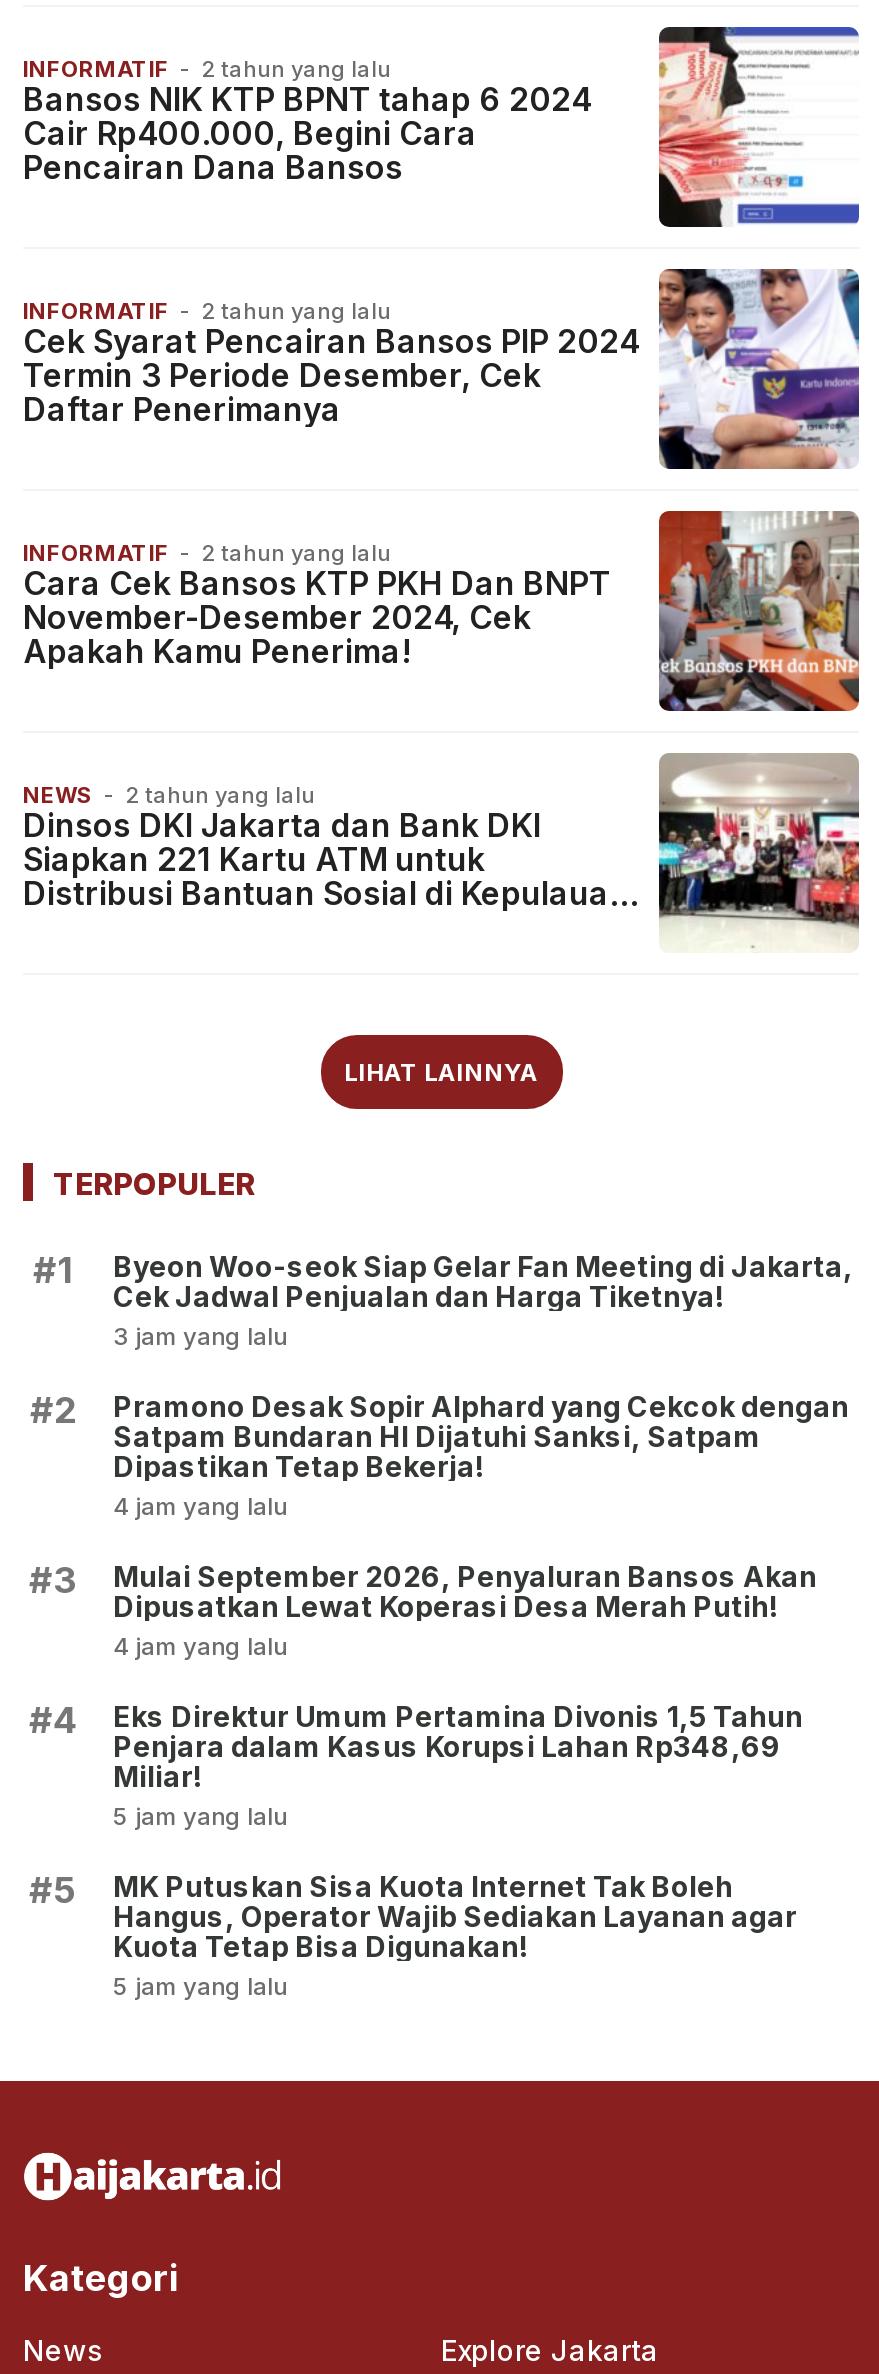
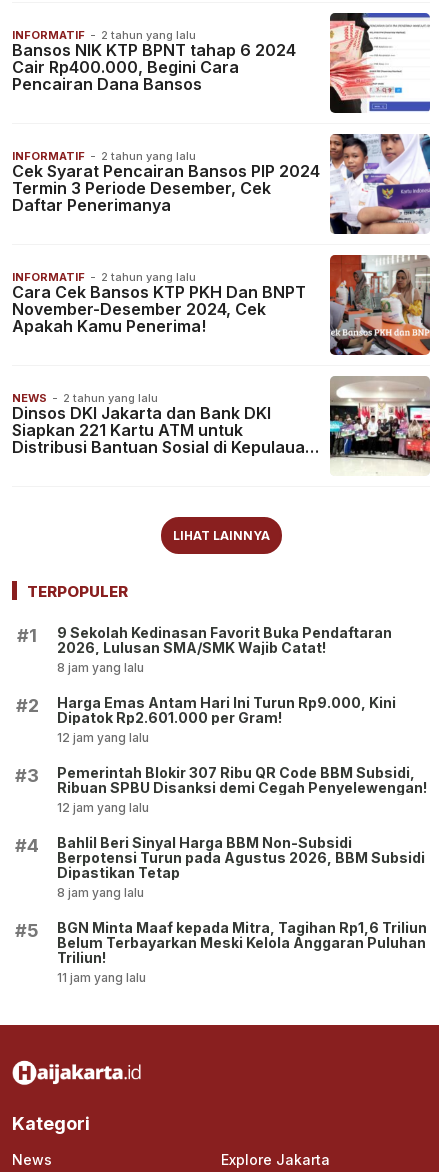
- Byeon Woo-seok Siap Gelar Fan Meeting di Jakarta,
- Cek Jadwal Penjualan dan Harga Tiketnya!
- 3 jam yang lalu
+ 9 Sekolah Kedinasan Favorit Buka Pendaftaran
+ 2026, Lulusan SMA/SMK Wajib Catat!
+ 8 jam yang lalu

- Pramono Desak Sopir Alphard yang Cekcok dengan
- Satpam Bundaran HI Dijatuhi Sanksi, Satpam
- Dipastikan Tetap Bekerja!
- 4 jam yang lalu
+ Harga Emas Antam Hari Ini Turun Rp9.000, Kini
+ Dipatok Rp2.601.000 per Gram!
+ 12 jam yang lalu

- Mulai September 2026, Penyaluran Bansos Akan
- Dipusatkan Lewat Koperasi Desa Merah Putih!
- 4 jam yang lalu
+ Pemerintah Blokir 307 Ribu QR Code BBM Subsidi,
+ Ribuan SPBU Disanksi demi Cegah Penyelewengan!
+ 12 jam yang lalu

- Eks Direktur Umum Pertamina Divonis 1,5 Tahun
- Penjara dalam Kasus Korupsi Lahan Rp348,69
- Miliar!
- 5 jam yang lalu
+ Bahlil Beri Sinyal Harga BBM Non-Subsidi
+ Berpotensi Turun pada Agustus 2026, BBM Subsidi
+ Dipastikan Tetap
+ 8 jam yang lalu

- MK Putuskan Sisa Kuota Internet Tak Boleh
- Hangus, Operator Wajib Sediakan Layanan agar
- Kuota Tetap Bisa Digunakan!
- 5 jam yang lalu
+ BGN Minta Maaf kepada Mitra, Tagihan Rp1,6 Triliun
+ Belum Terbayarkan Meski Kelola Anggaran Puluhan
+ Triliun!
+ 11 jam yang lalu
